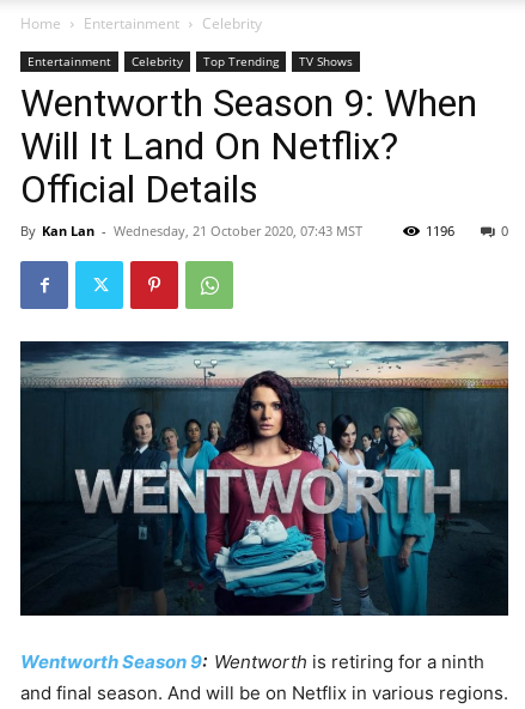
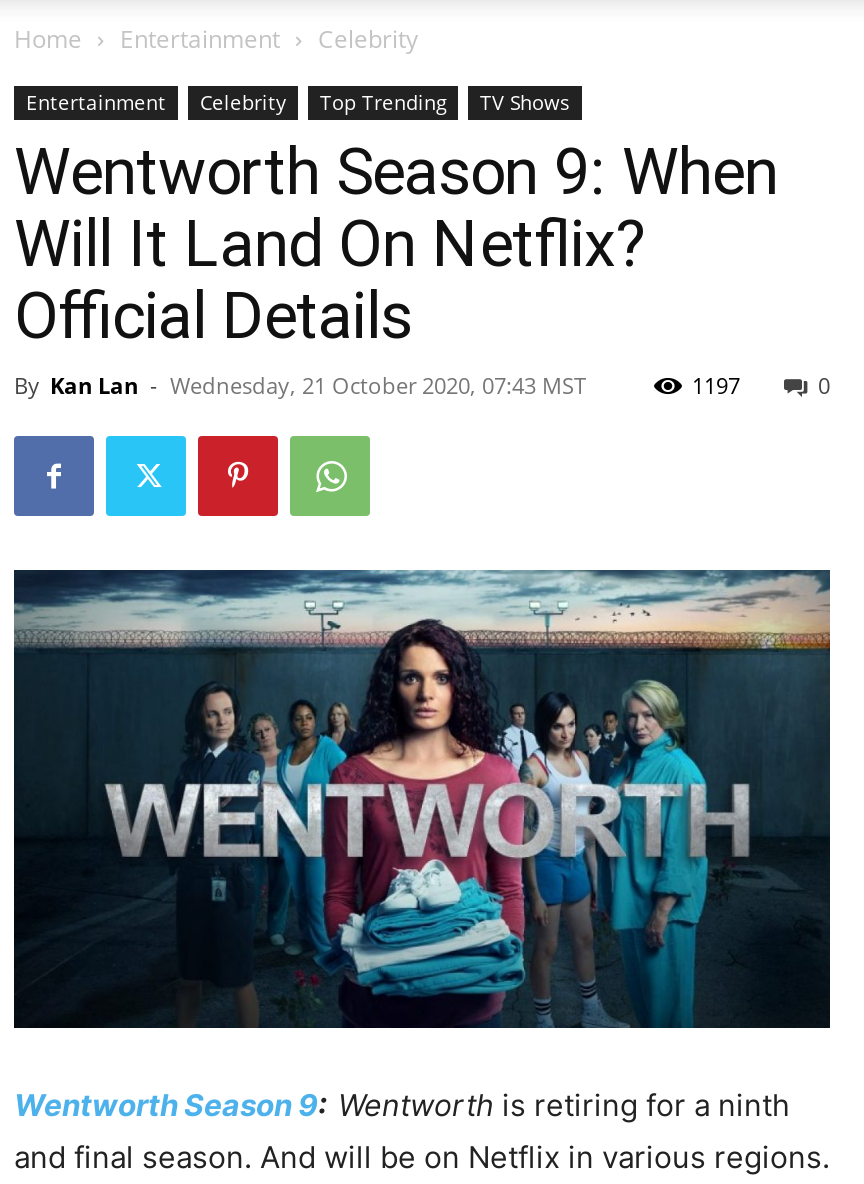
- 1196
+ 1197
